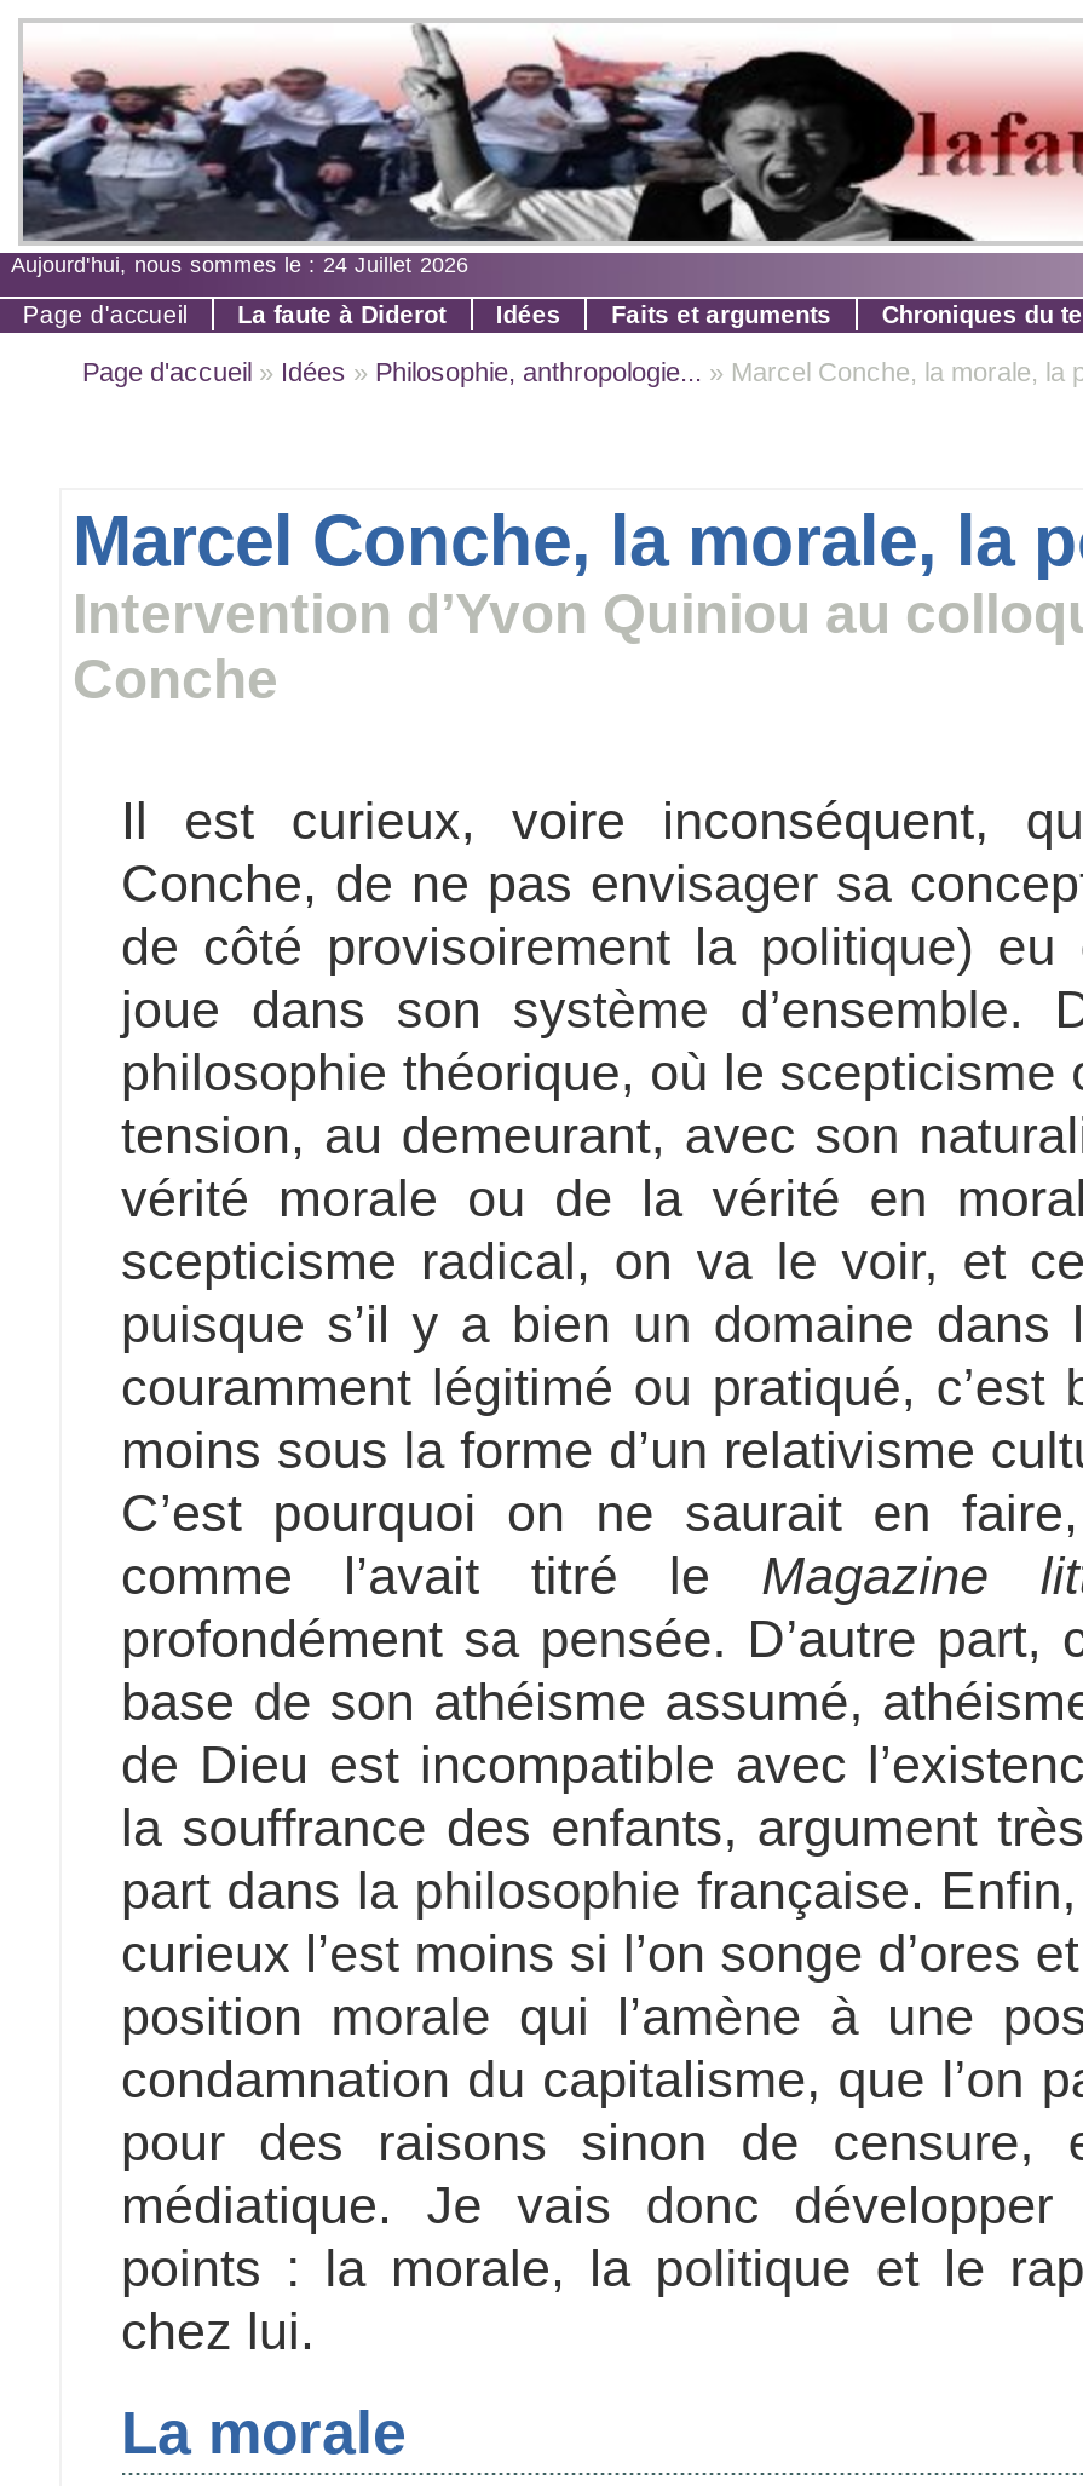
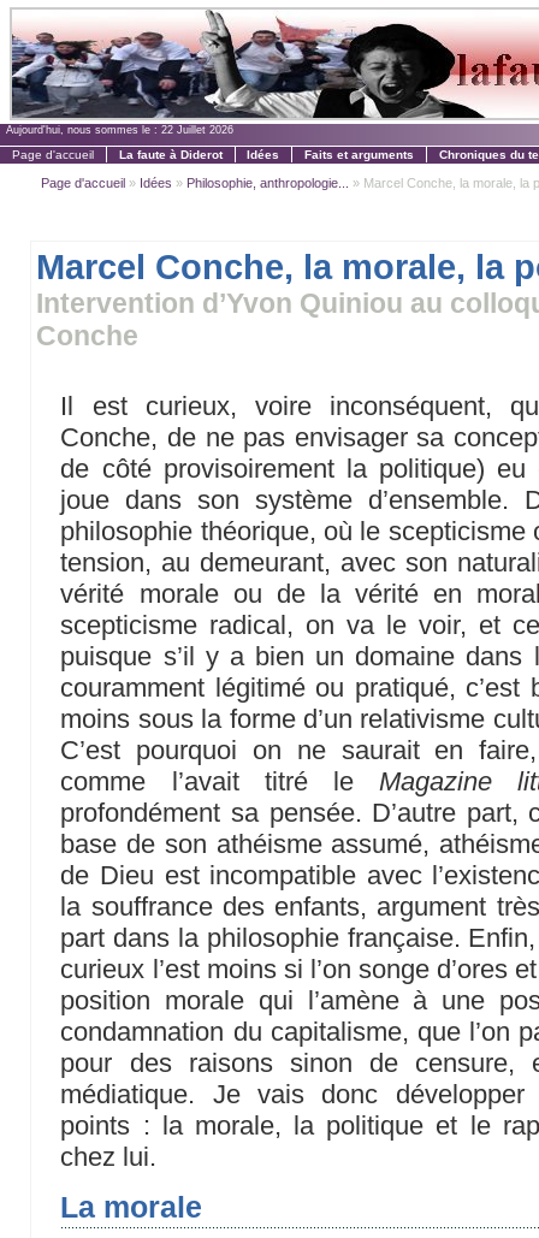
- Aujourd'hui, nous sommes le :24 Juillet 2026
+ Aujourd'hui, nous sommes le :22 Juillet 2026
